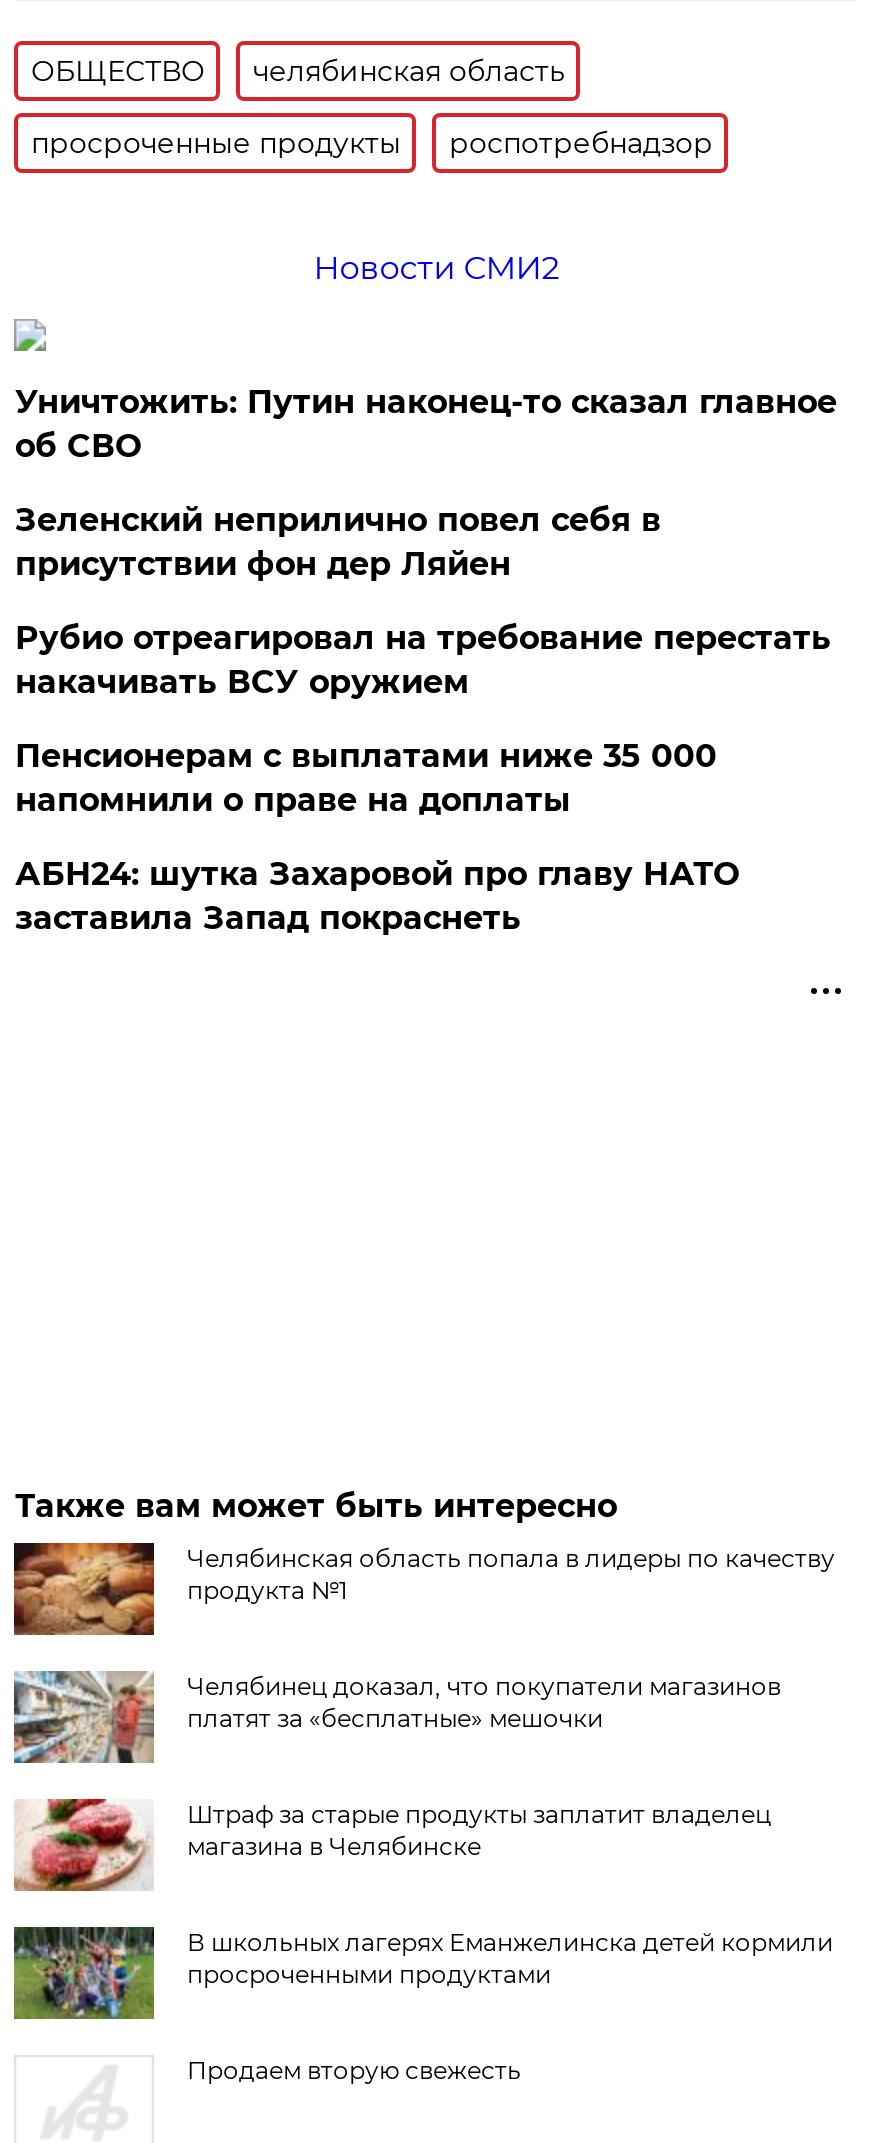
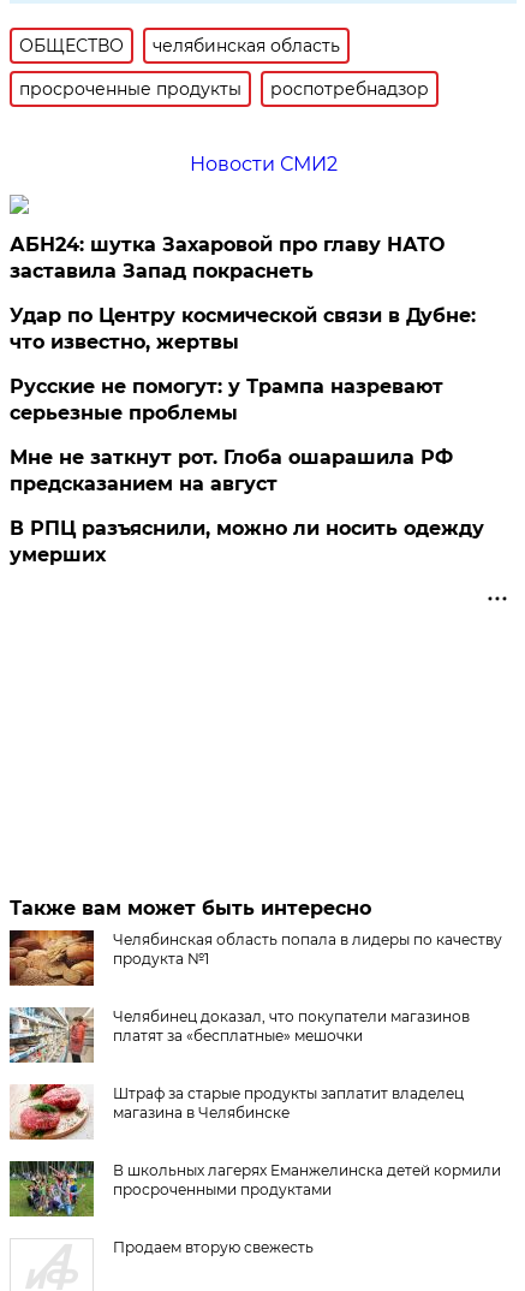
- Уничтожить: Путин наконец-то сказал главное
- об СВО
- Зеленский неприлично повел cебя в
- присутствии фон дер Ляйен
- Рубио отреагировал на требование перестать
- накачивать ВСУ оружием
- Пенсионерам с выплатами ниже 35 000
- напомнили о праве на доплаты

moved up: АБН24: шутка Захаровой про главу НАТО | заставила Запад покраснеть

+ Удар по Центру космической связи в Дубне:
+ что известно, жертвы
+ Русские не помогут: у Трампа назревают
+ серьезные проблемы
+ Мне не заткнут рот. Глоба ошарашила РФ
+ предсказанием на август
+ В РПЦ разъяснили, можно ли носить одежду
+ умерших
